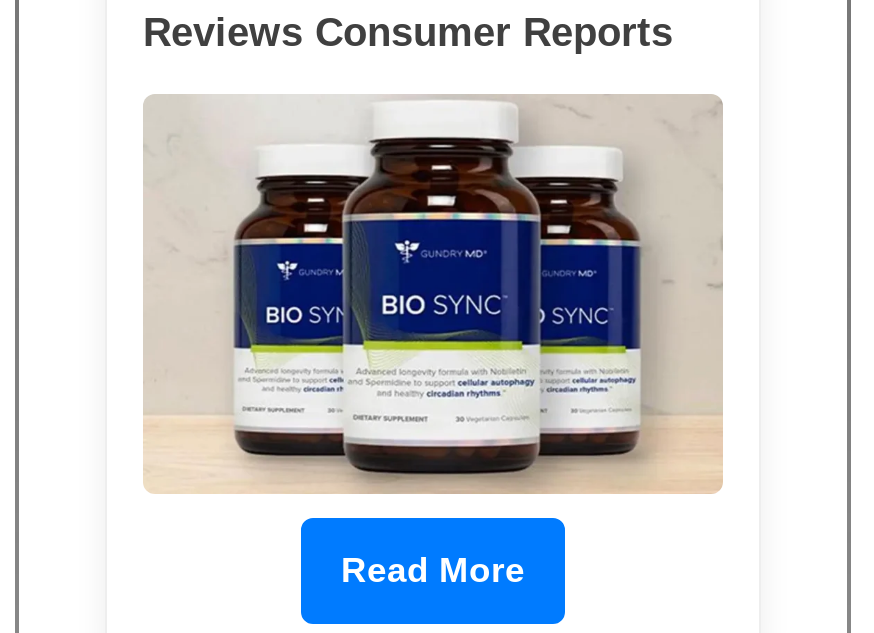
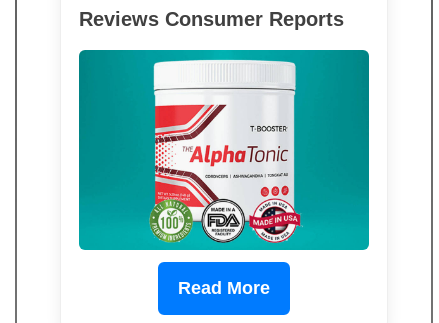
- [image]
+ [image]
